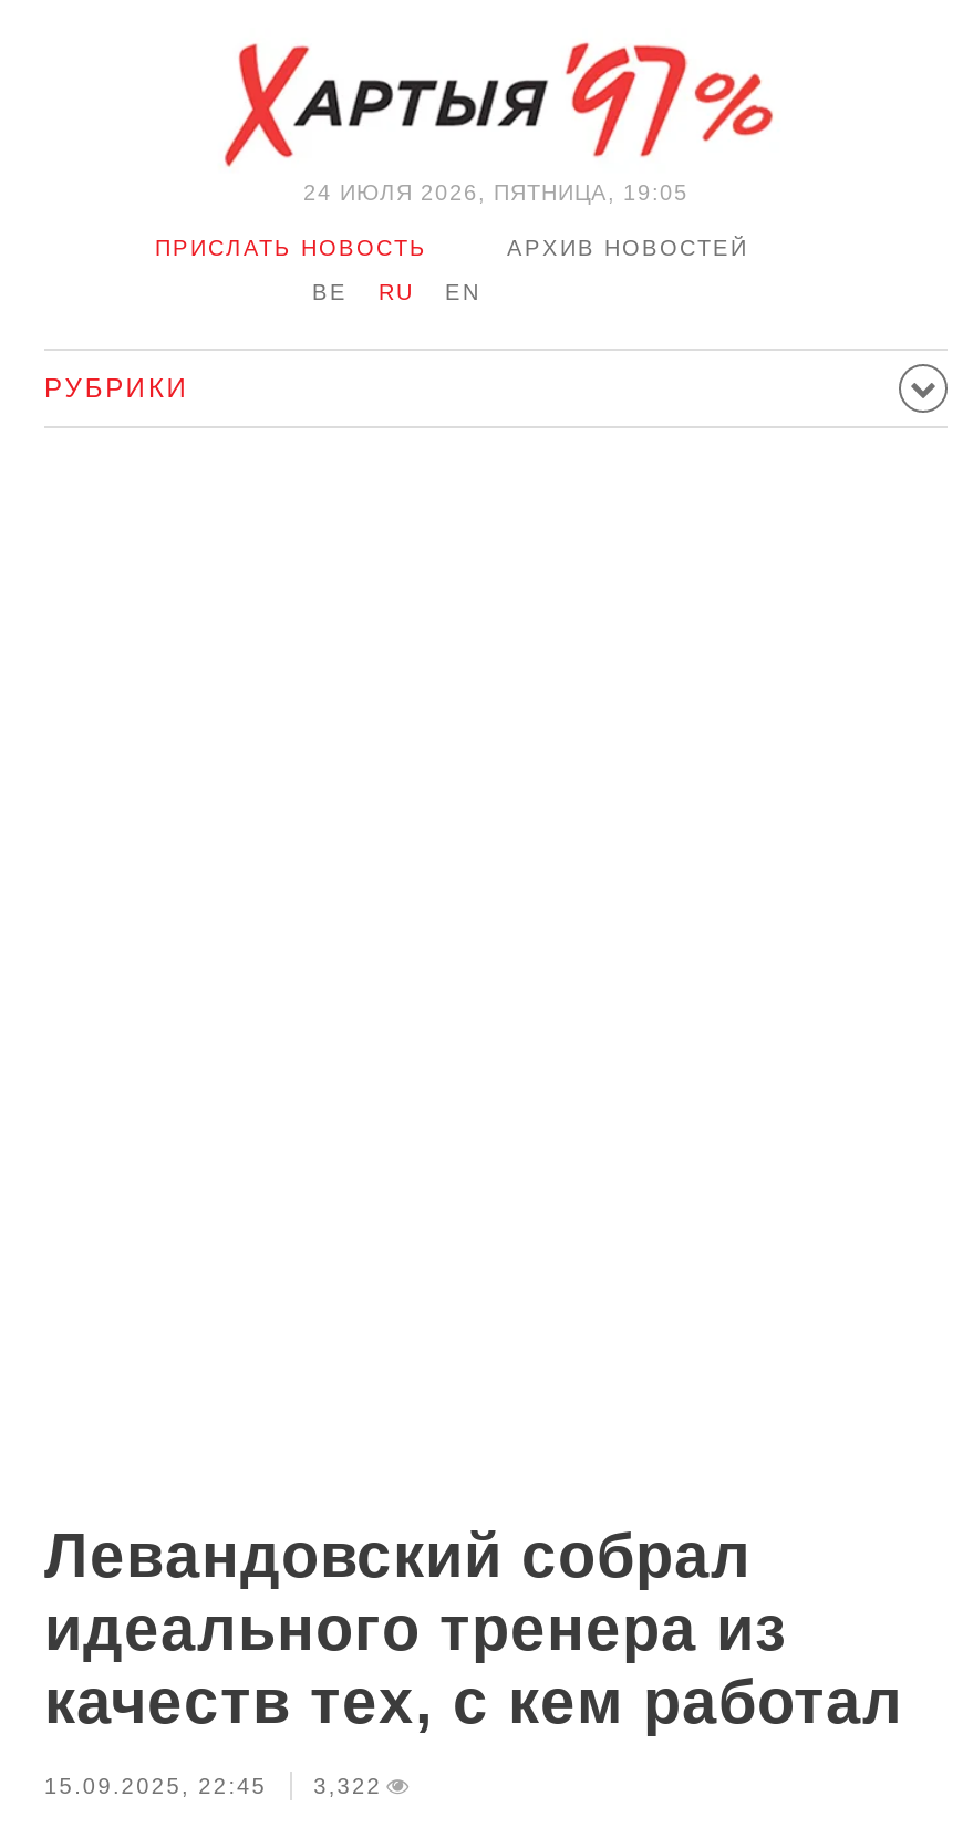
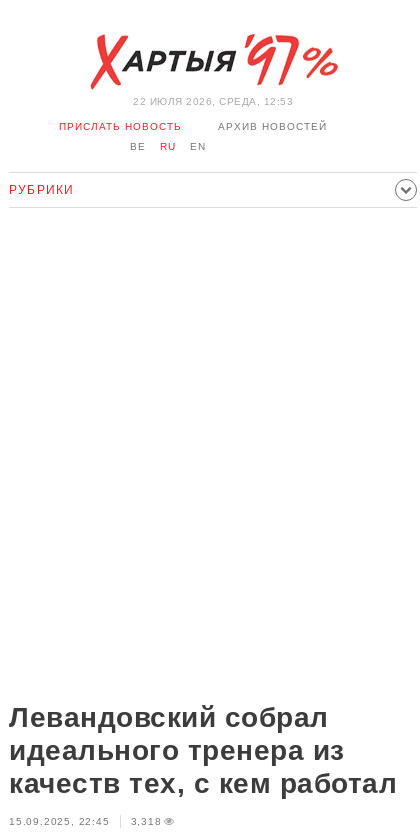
- 24 ИЮЛЯ 2026, ПЯТНИЦА, 19:05
+ 22 ИЮЛЯ 2026, СРЕДА, 12:53

- 15.09.2025, 22:45 3,322
+ 15.09.2025, 22:45 3,318
